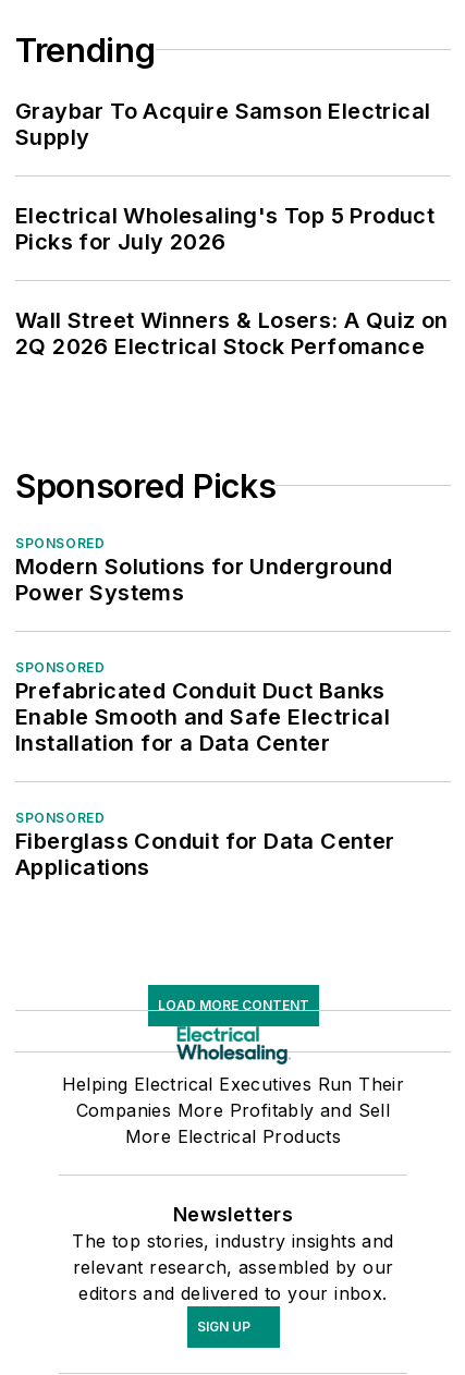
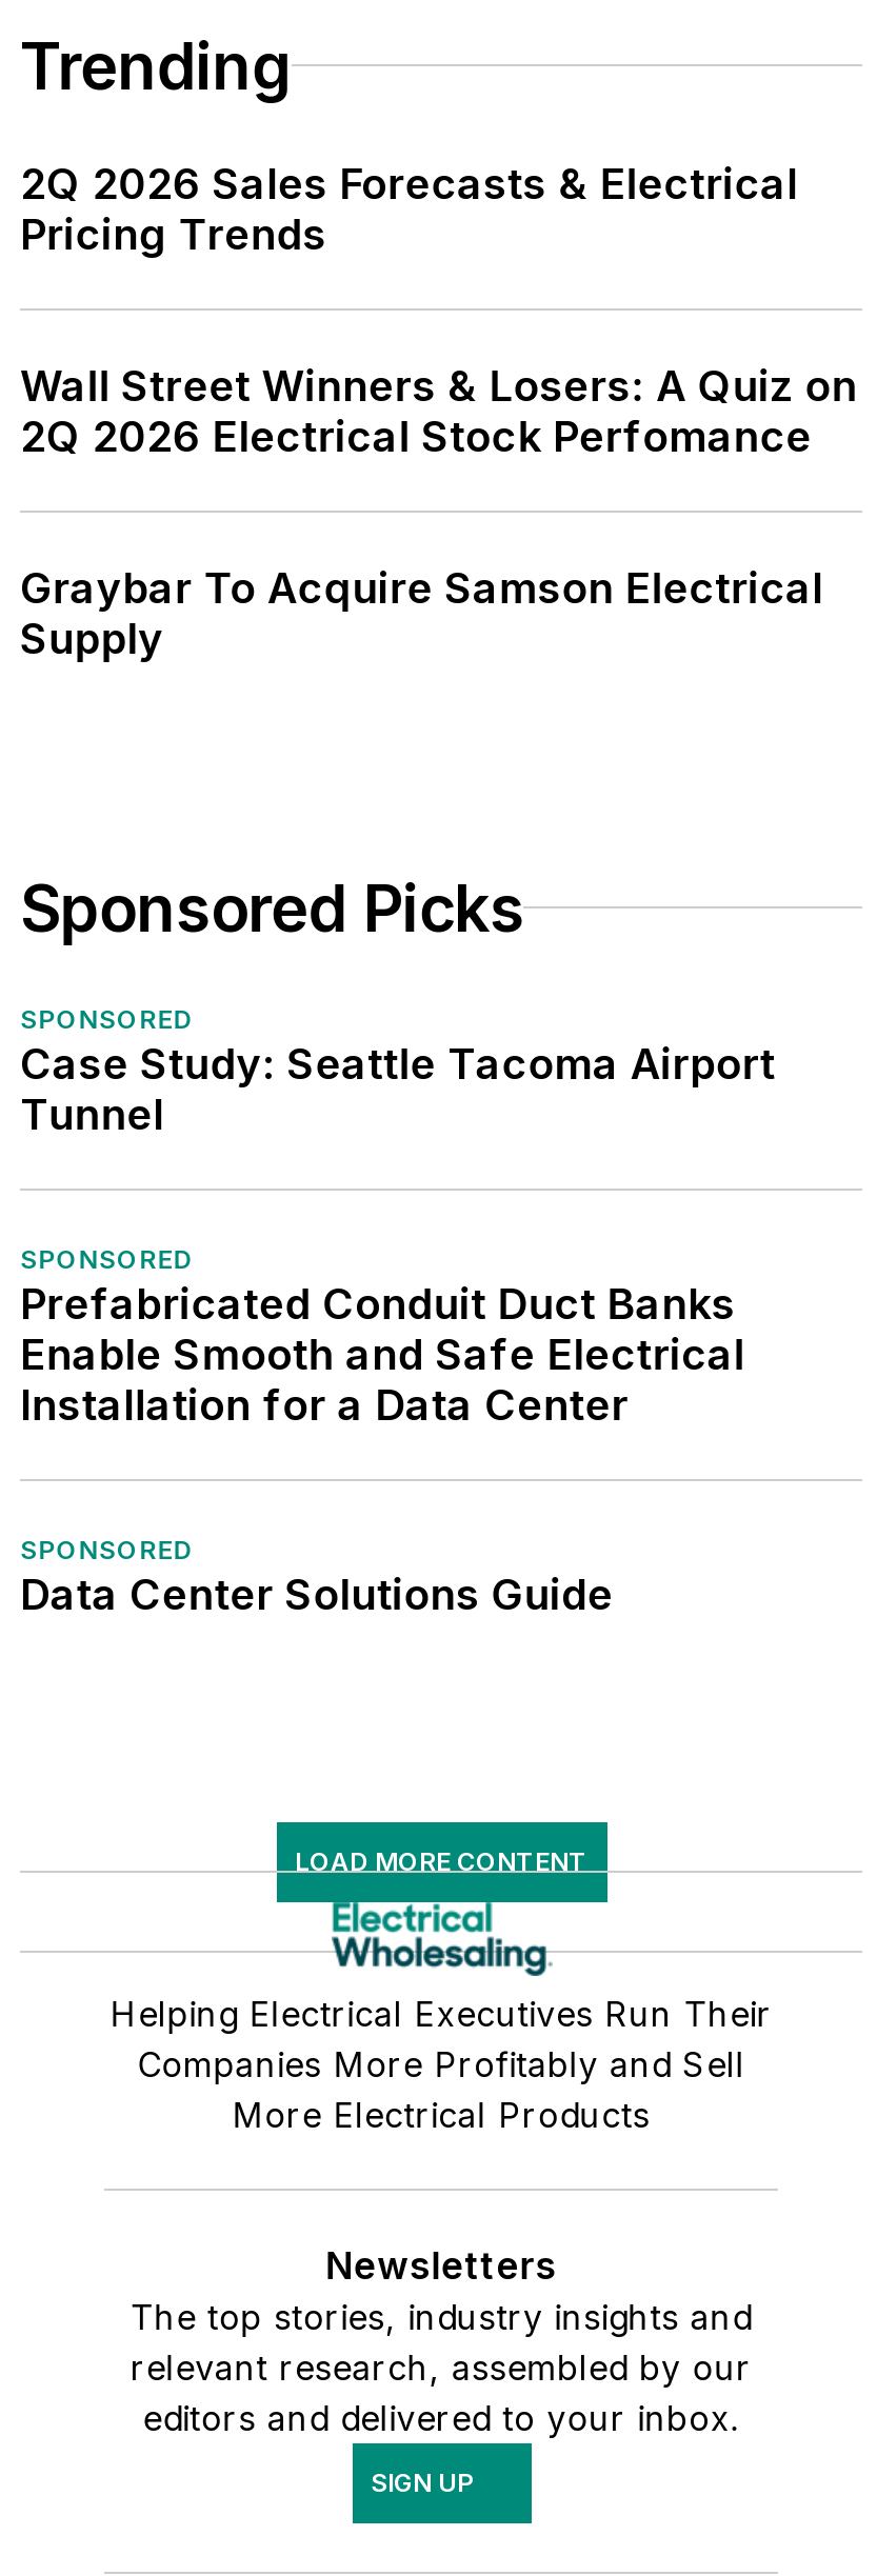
+ 2Q 2026 Sales Forecasts & Electrical
+ Pricing Trends

moved down: Graybar To Acquire Samson Electrical | Supply

- Electrical Wholesaling's Top 5 Product
- Picks for July 2026

moved up: Wall Street Winners & Losers: A Quiz on | 2Q 2026 Electrical Stock Perfomance

- Modern Solutions for Underground
- Power Systems
+ Case Study: Seattle Tacoma Airport
+ Tunnel

- Fiberglass Conduit for Data Center
- Applications
+ Data Center Solutions Guide
